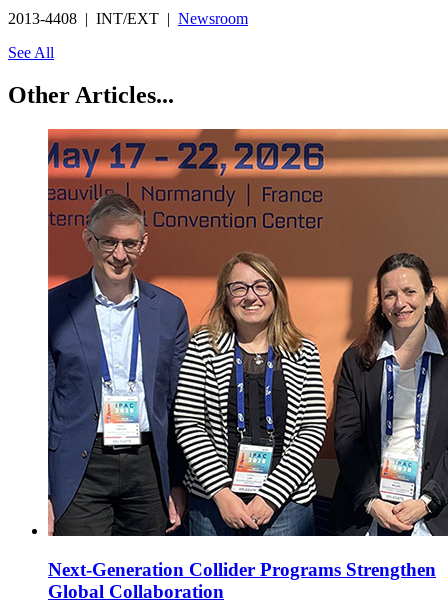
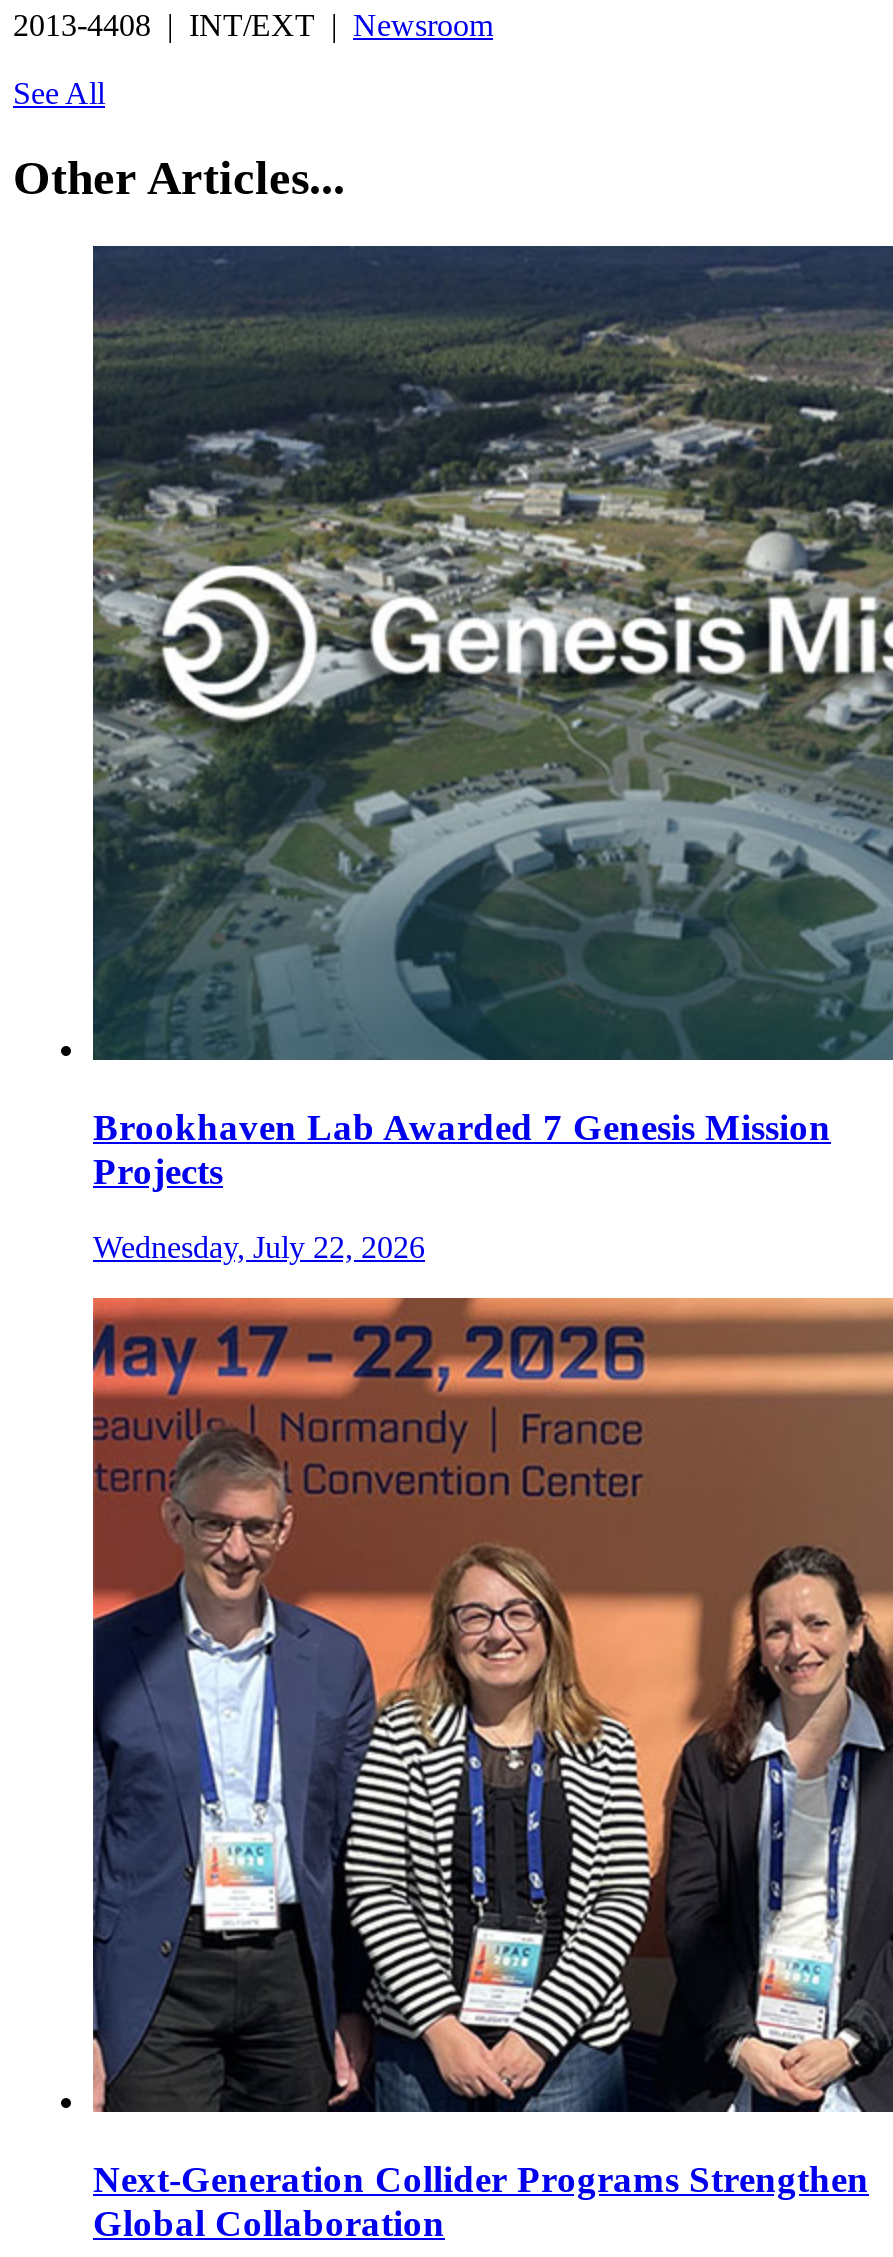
+ [image]
+ Brookhaven Lab Awarded 7 Genesis Mission
+ Projects
+ Wednesday, July 22, 2026
